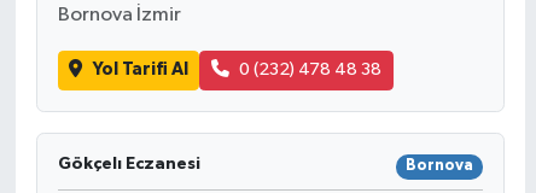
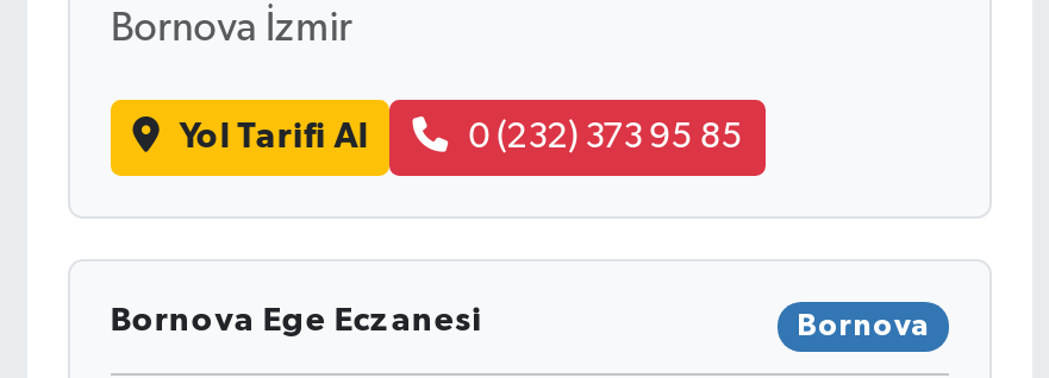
- 0 (232) 478 48 38
+ 0 (232) 373 95 85

- Gökçelı Eczanesi
+ Bornova Ege Eczanesi
